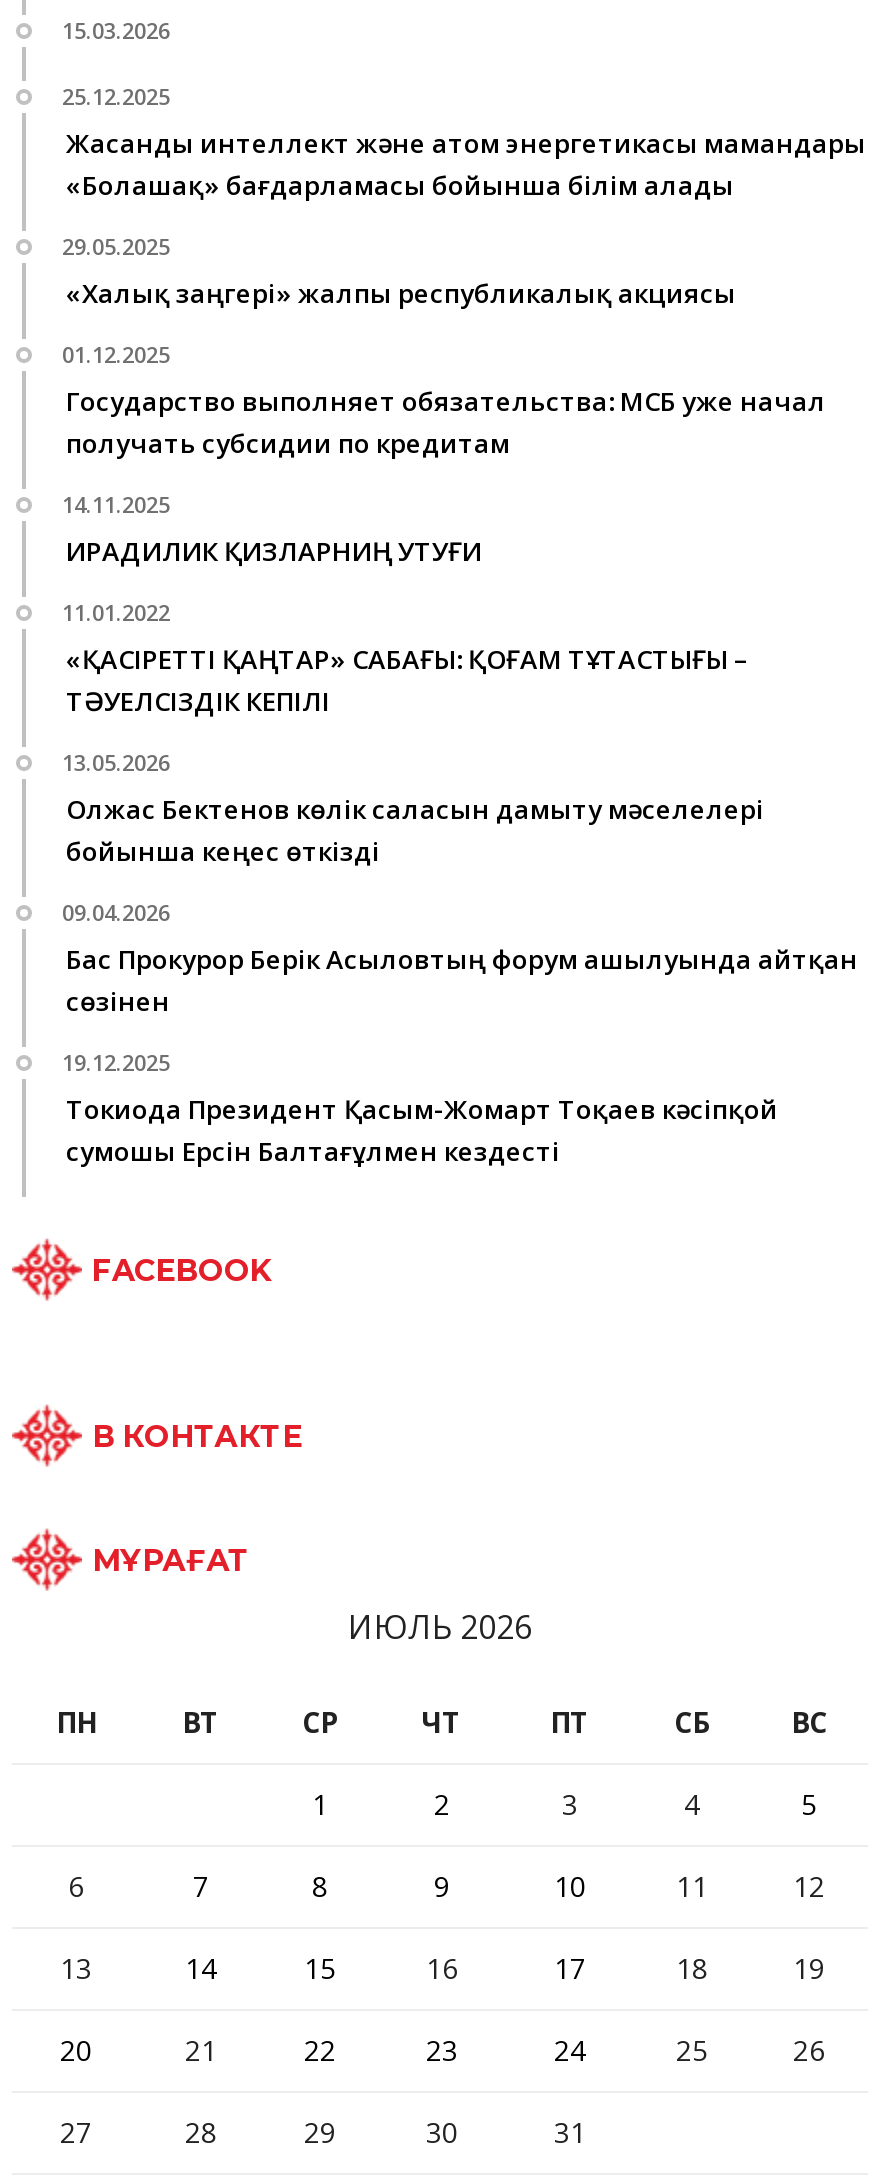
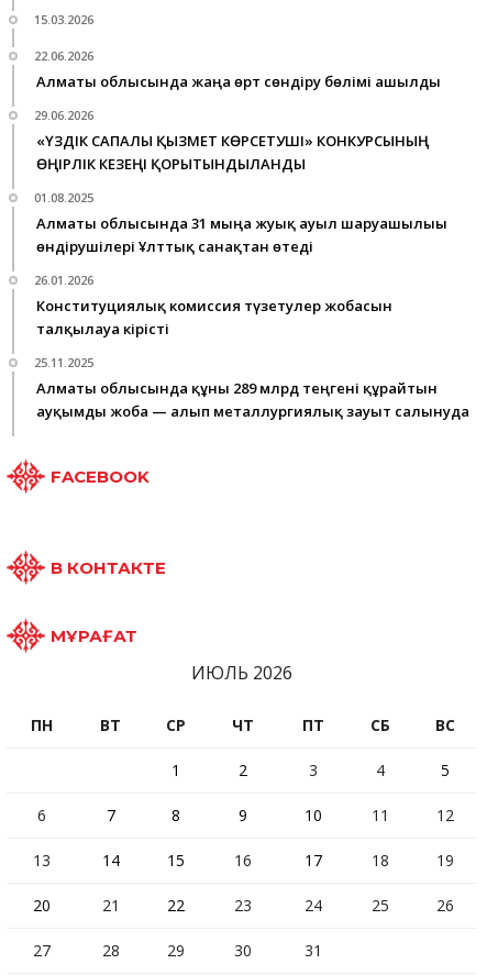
- 25.12.2025
- Жасанды интеллект және атом энергетикасы мамандары
- «Болашақ» бағдарламасы бойынша білім алады
- 29.05.2025
- «Халық заңгері» жалпы республикалық акциясы
- 01.12.2025
- Государство выполняет обязательства: МСБ уже начал
- получать субсидии по кредитам
- 14.11.2025
- ИРАДИЛИК ҚИЗЛАРНИҢ УТУҒИ
- 11.01.2022
- «ҚАСІРЕТТІ ҚАҢТАР» САБАҒЫ: ҚОҒАМ ТҰТАСТЫҒЫ –
- ТӘУЕЛСІЗДІК КЕПІЛІ
- 13.05.2026
- Олжас Бектенов көлік саласын дамыту мәселелері
- бойынша кеңес өткізді
- 09.04.2026
- Бас Прокурор Берік Асыловтың форум ашылуында айтқан
- сөзінен
- 19.12.2025
- Токиода Президент Қасым-Жомарт Тоқаев кәсіпқой
- сумошы Ерсін Балтағұлмен кездесті
+ 22.06.2026
+ Алматы облысында жаңа өрт сөндіру бөлімі ашылды
+ 29.06.2026
+ «ҮЗДІК САПАЛЫ ҚЫЗМЕТ КӨРСЕТУШІ» КОНКУРСЫНЫҢ
+ ӨҢІРЛІК КЕЗЕҢІ ҚОРЫТЫНДЫЛАНДЫ
+ 01.08.2025
+ Алматы облысында 31 мыңға жуық ауыл шаруашылығы
+ өндірушілері Ұлттық санақтан өтеді
+ 26.01.2026
+ Конституциялық комиссия түзетулер жобасын
+ талқылауға кірісті
+ 25.11.2025
+ Алматы облысында құны 289 млрд теңгені құрайтын
+ ауқымды жоба — алып металлургиялық зауыт салынуда
